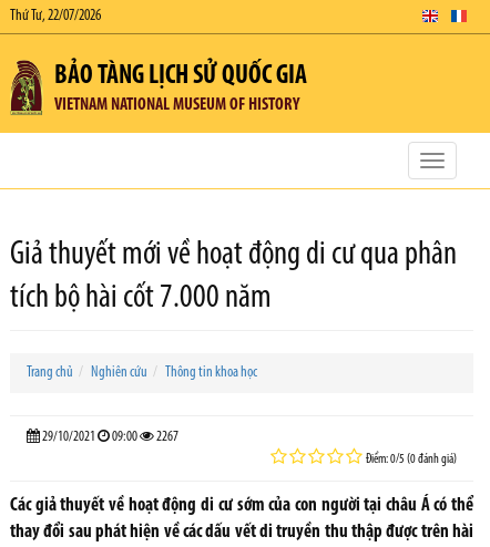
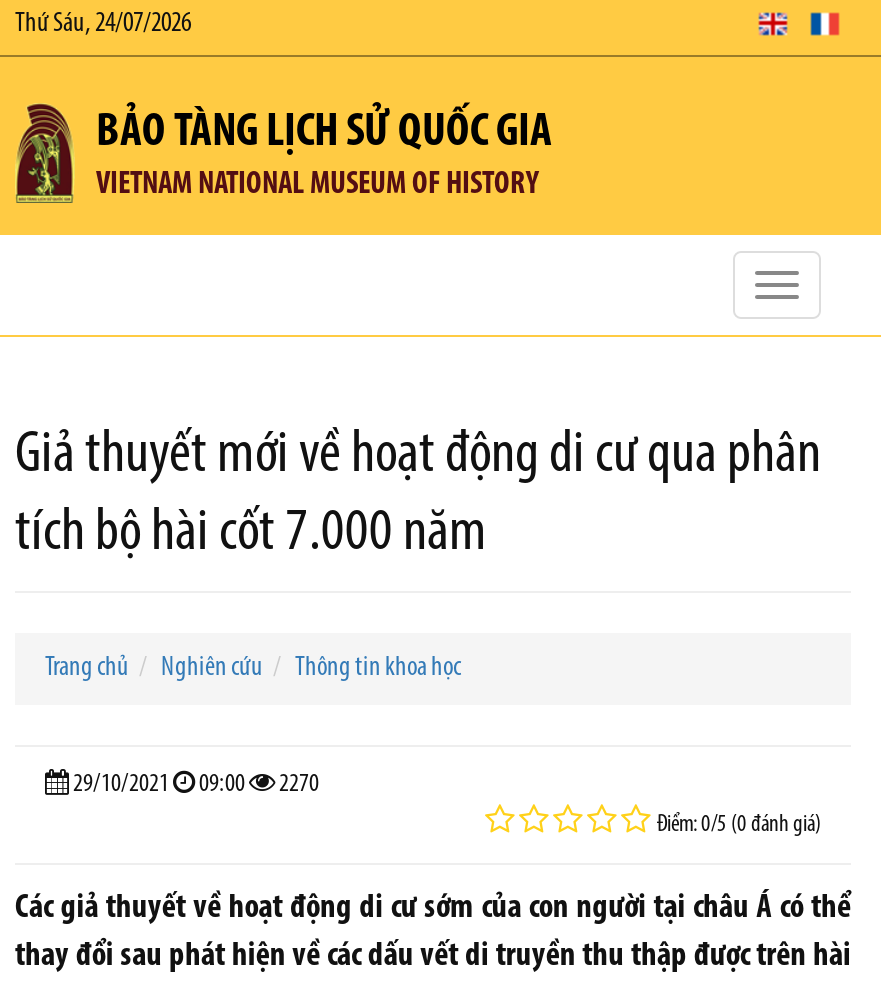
- Thứ Tư, 22/07/2026
+ Thứ Sáu, 24/07/2026

- 29/10/2021 09:00 2267
+ 29/10/2021 09:00 2270
